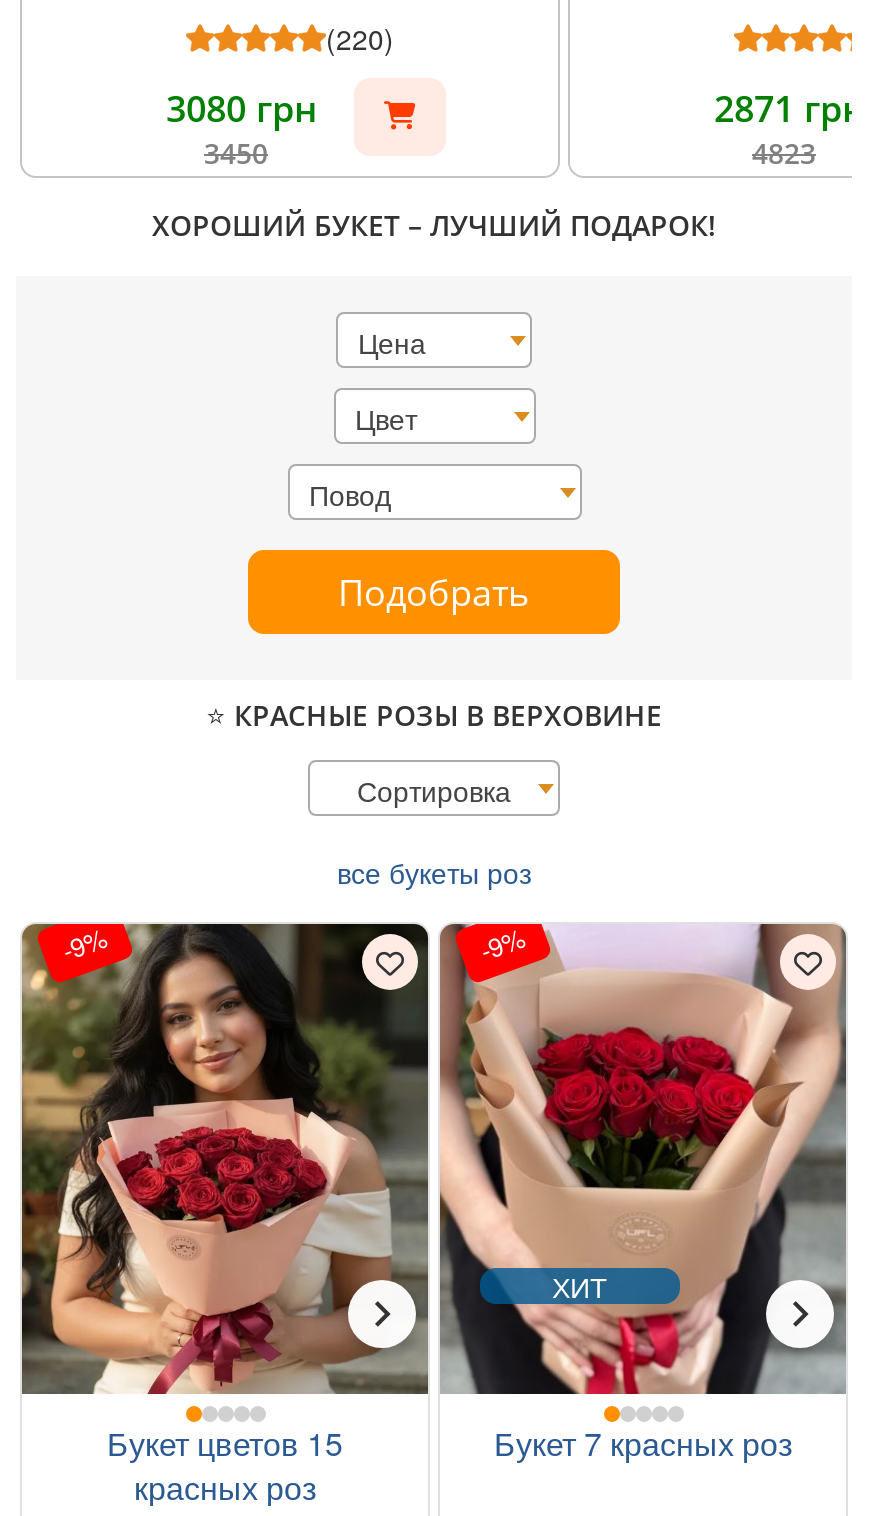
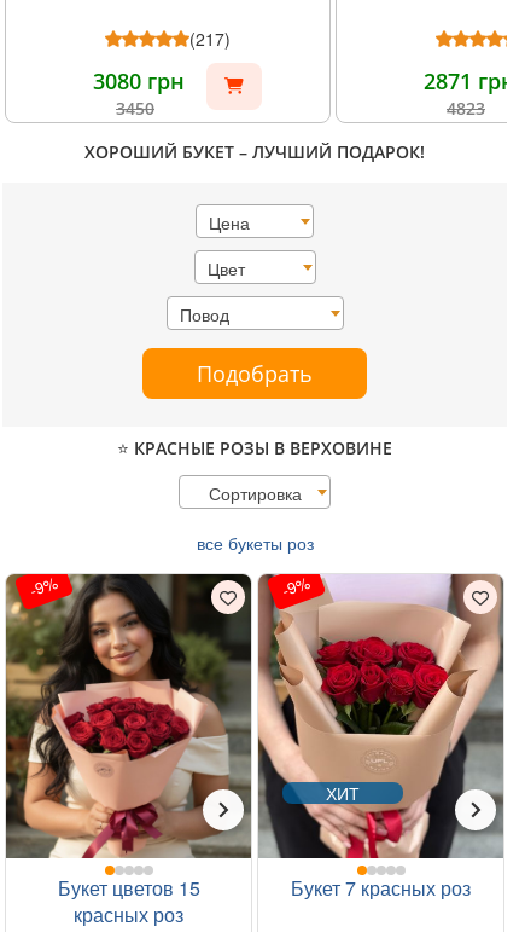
- (220)
+ (217)
